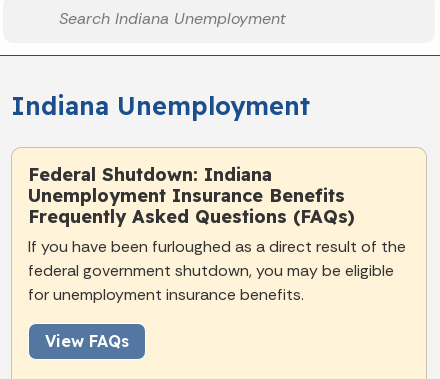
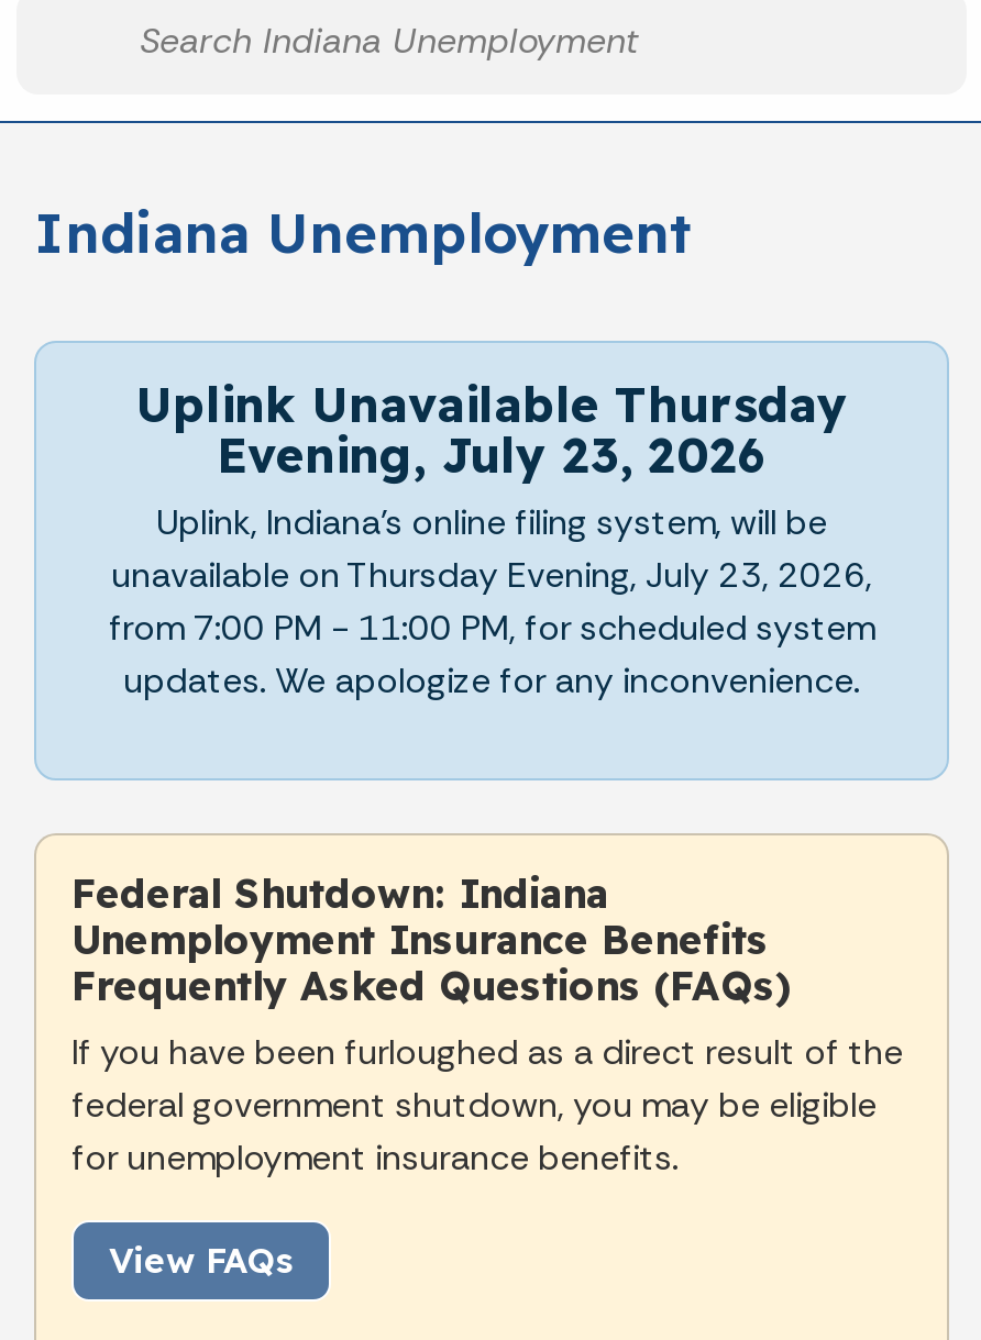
+ [image]
+ Uplink Unavailable Thursday
+ Evening, July 23, 2026
+ Uplink, Indiana's online filing system, will be
+ unavailable on Thursday Evening, July 23, 2026,
+ from 7:00 PM - 11:00 PM, for scheduled system
+ updates. We apologize for any inconvenience.
